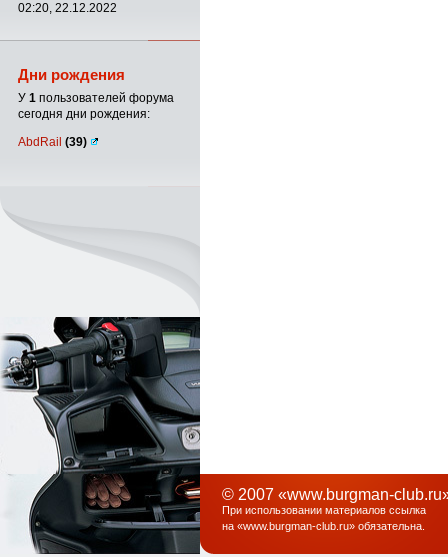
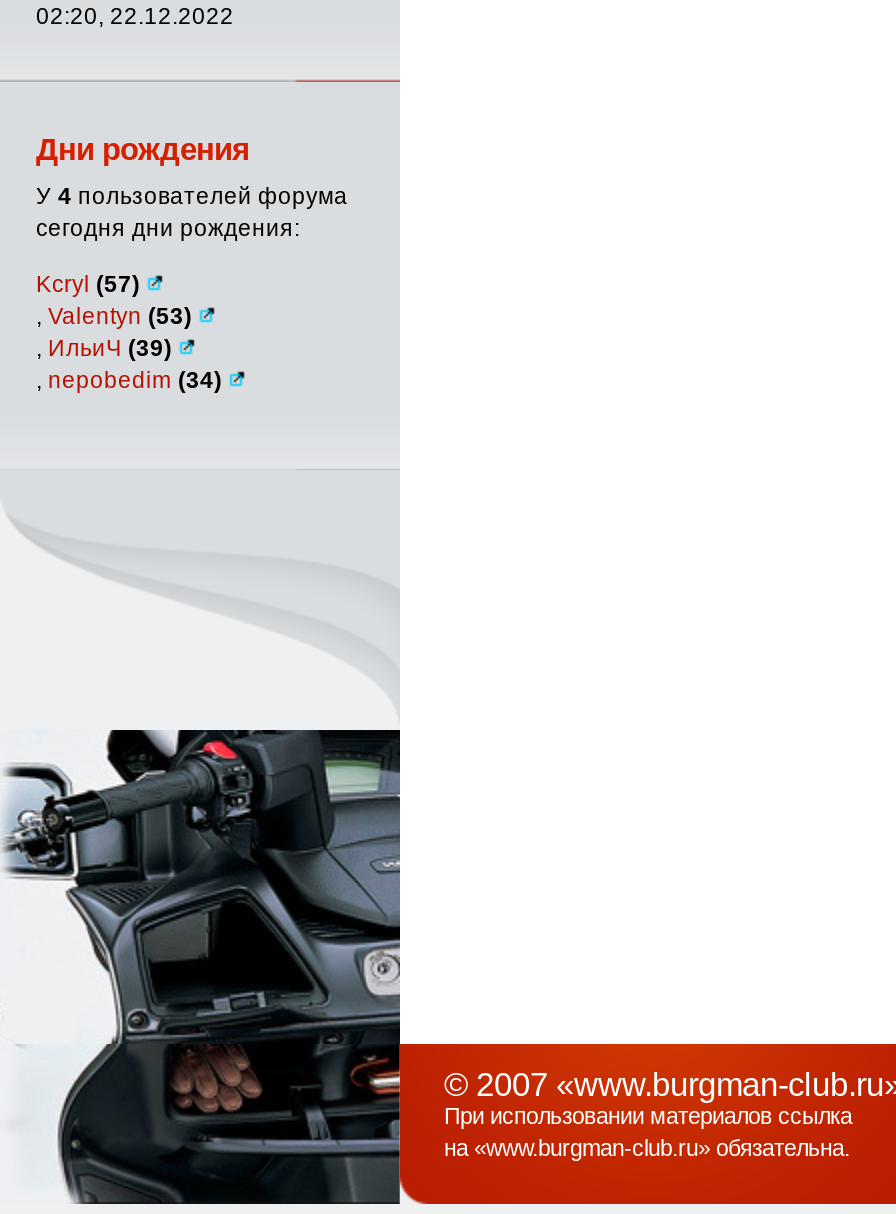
- У 1 пользователей форума
+ У 4 пользователей форума

- AbdRail (39)
+ Kcryl (57)
+ , Valentyn (53)
+ , ИльиЧ (39)
+ , nepobedim (34)
